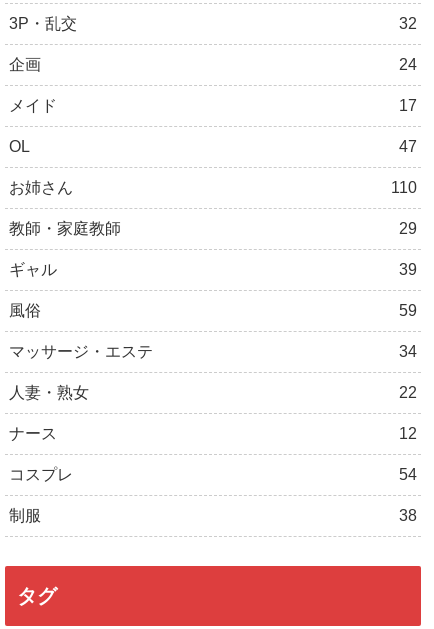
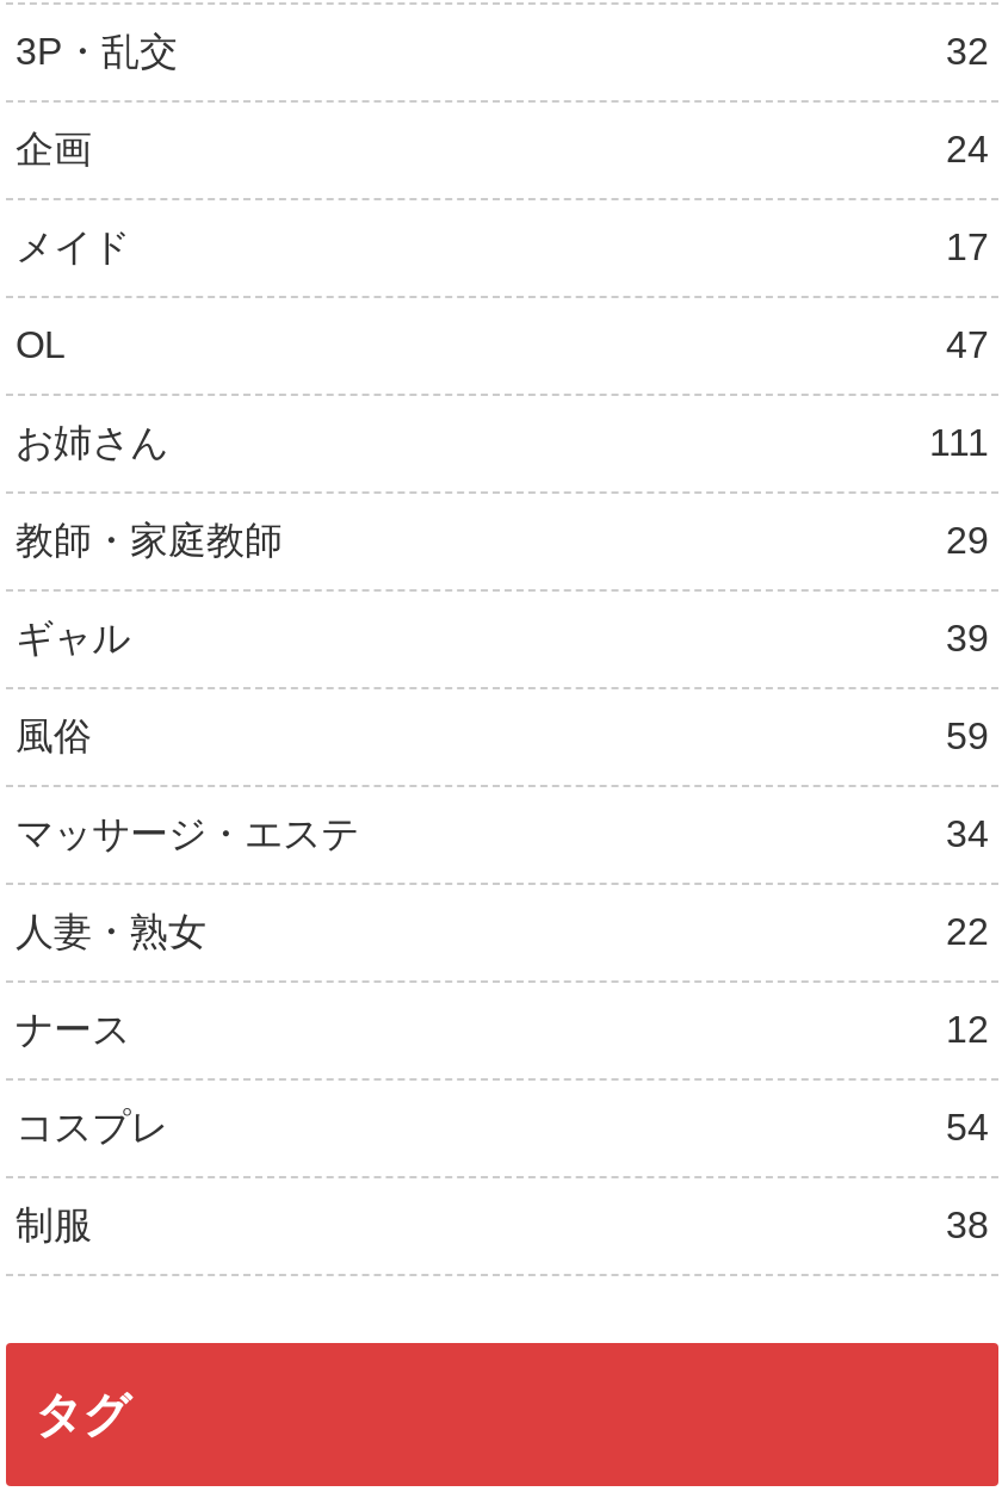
- 110
+ 111
